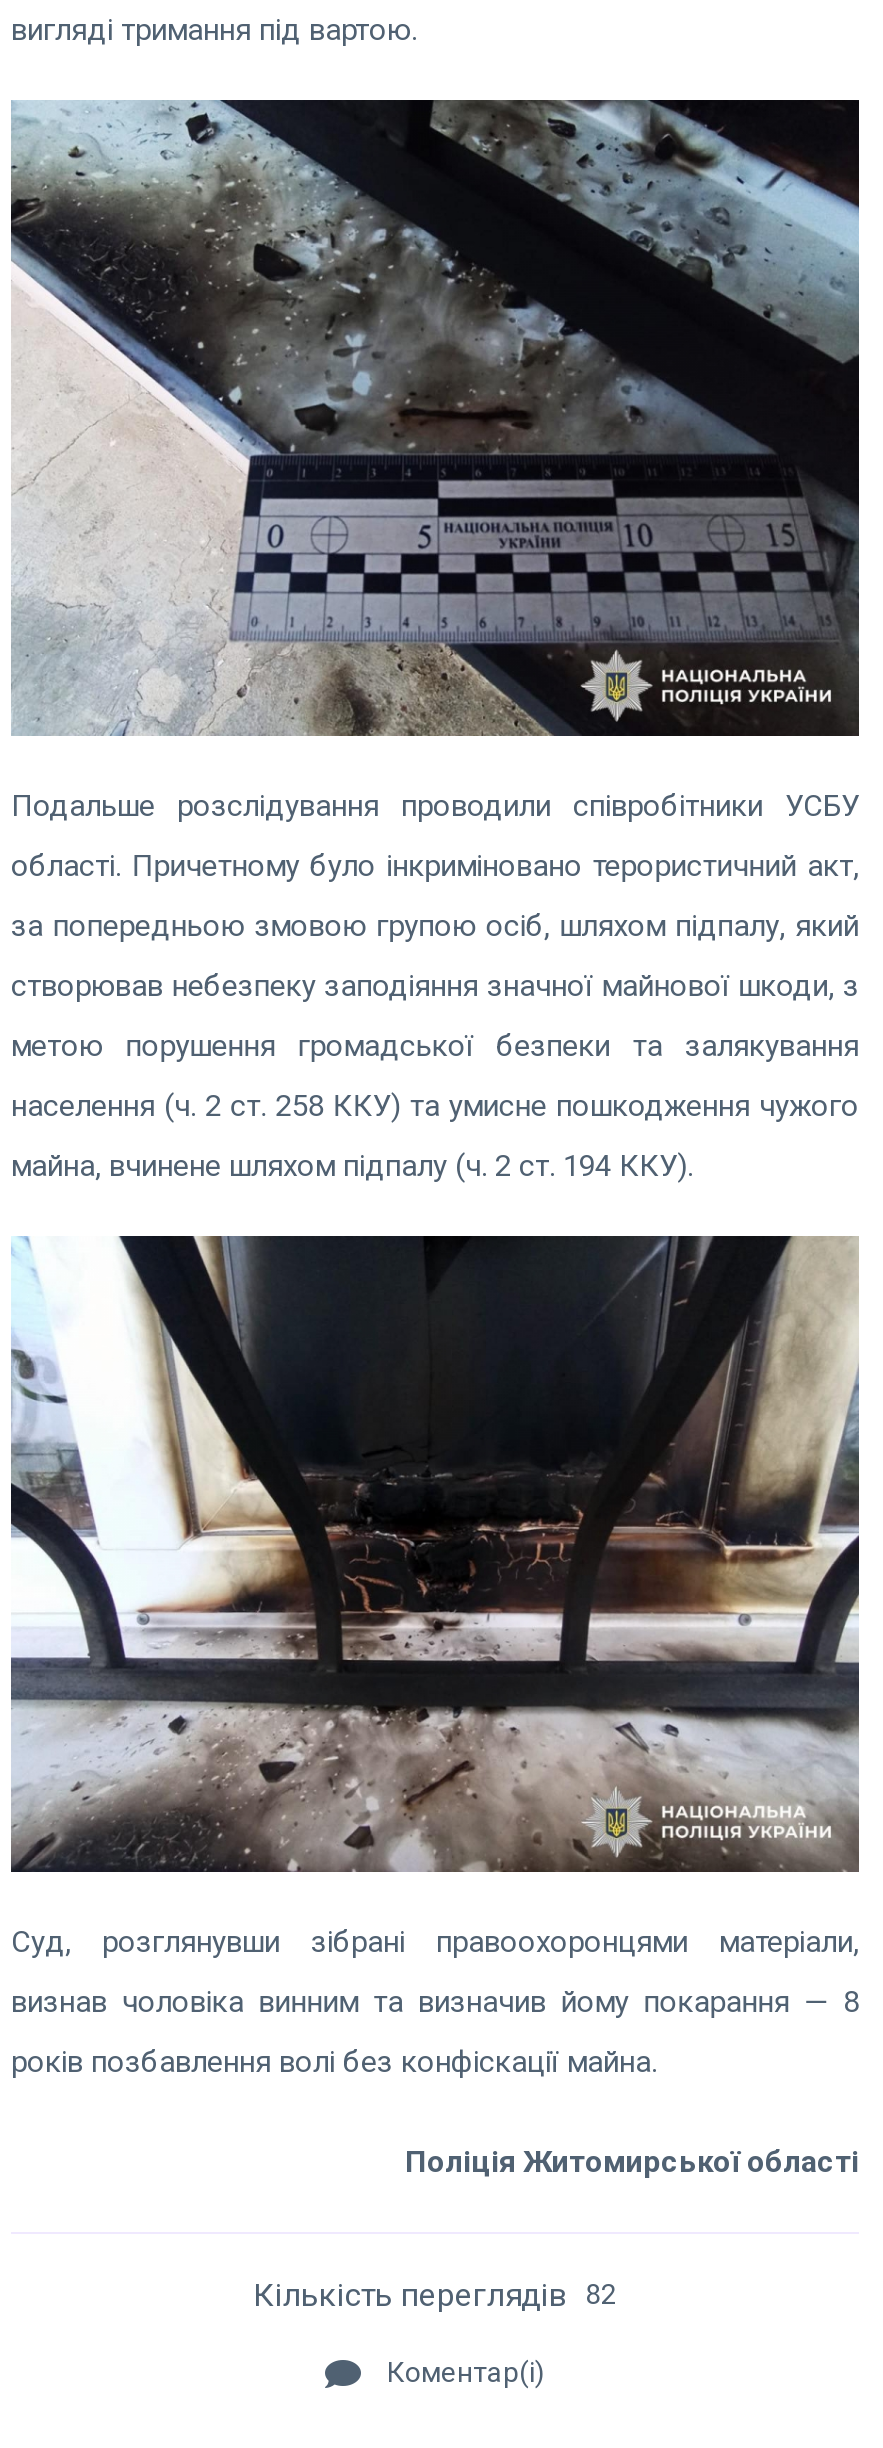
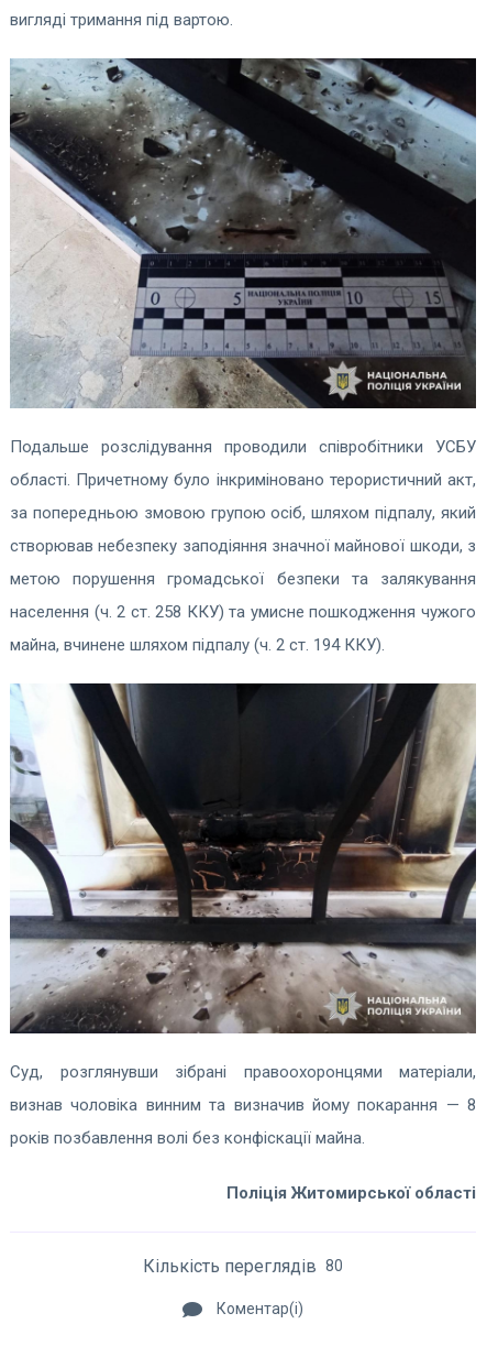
- Кількість переглядів 82
+ Кількість переглядів 80
